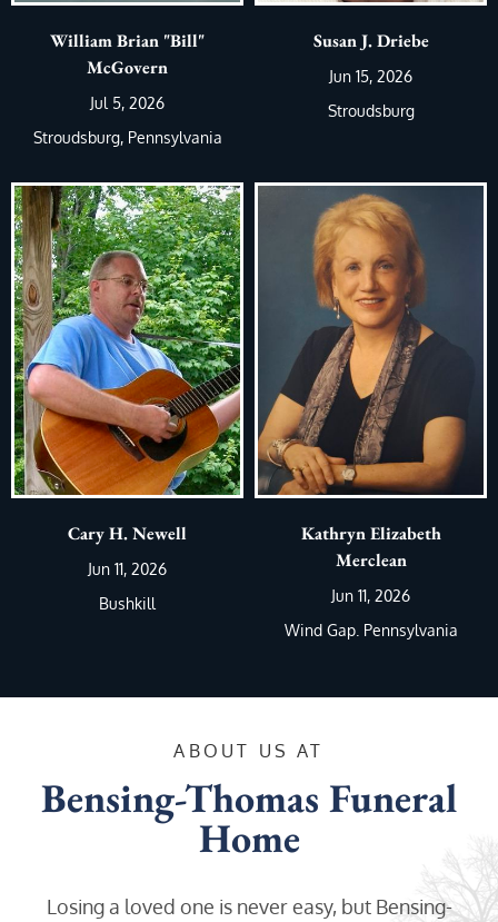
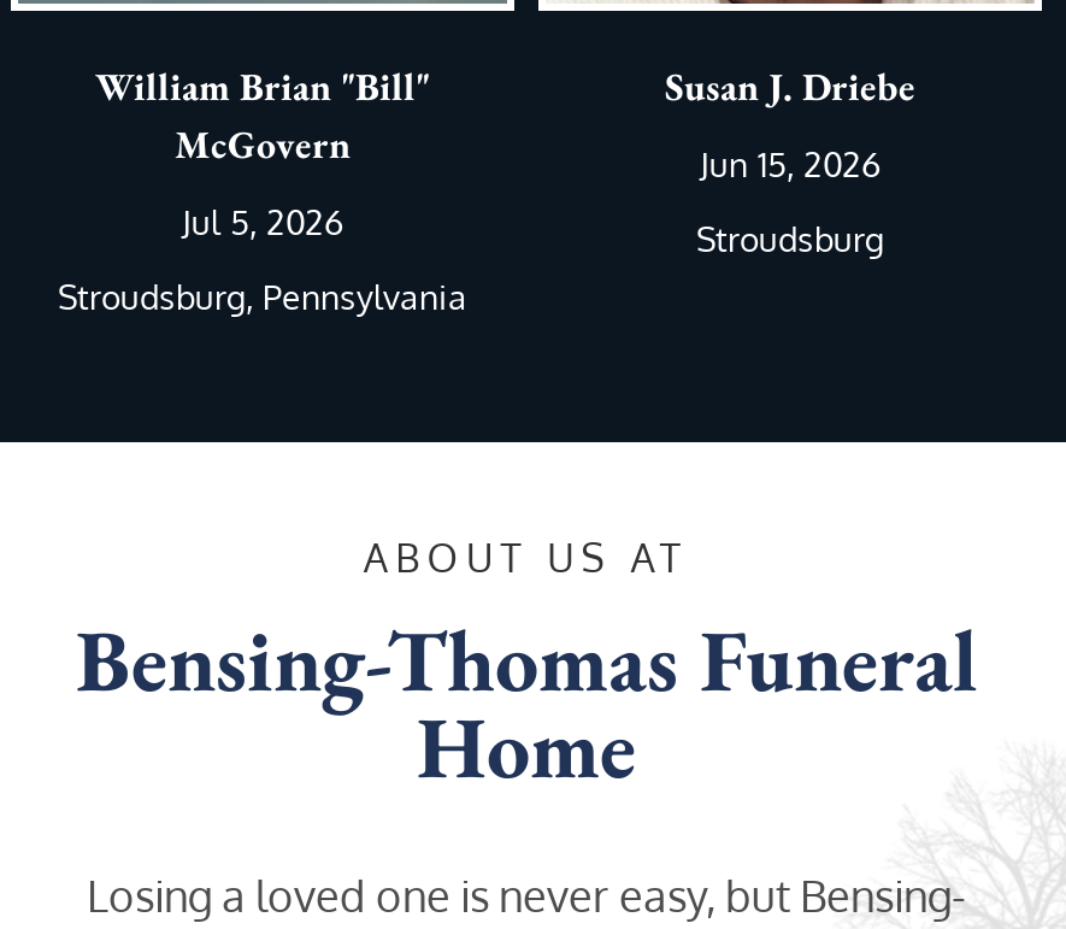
- [image]
- Cary H. Newell
- Jun 11, 2026
- Bushkill

- [image]
- Kathryn Elizabeth
- Merclean
- Jun 11, 2026
- Wind Gap. Pennsylvania
